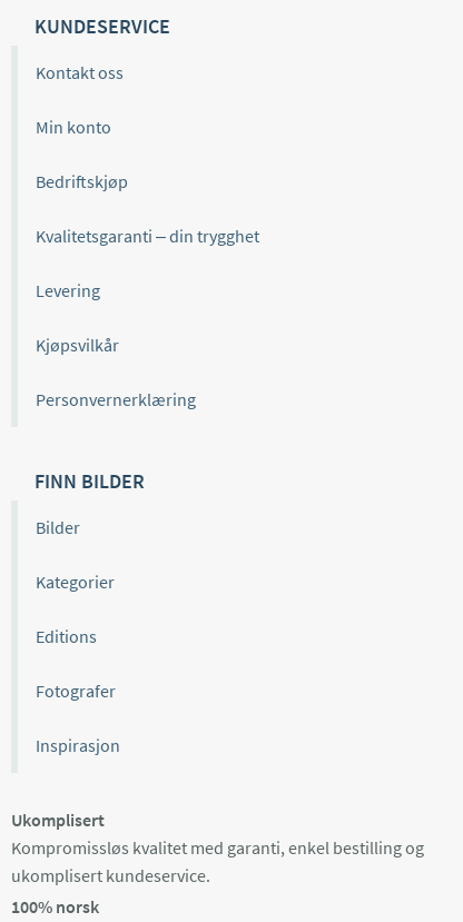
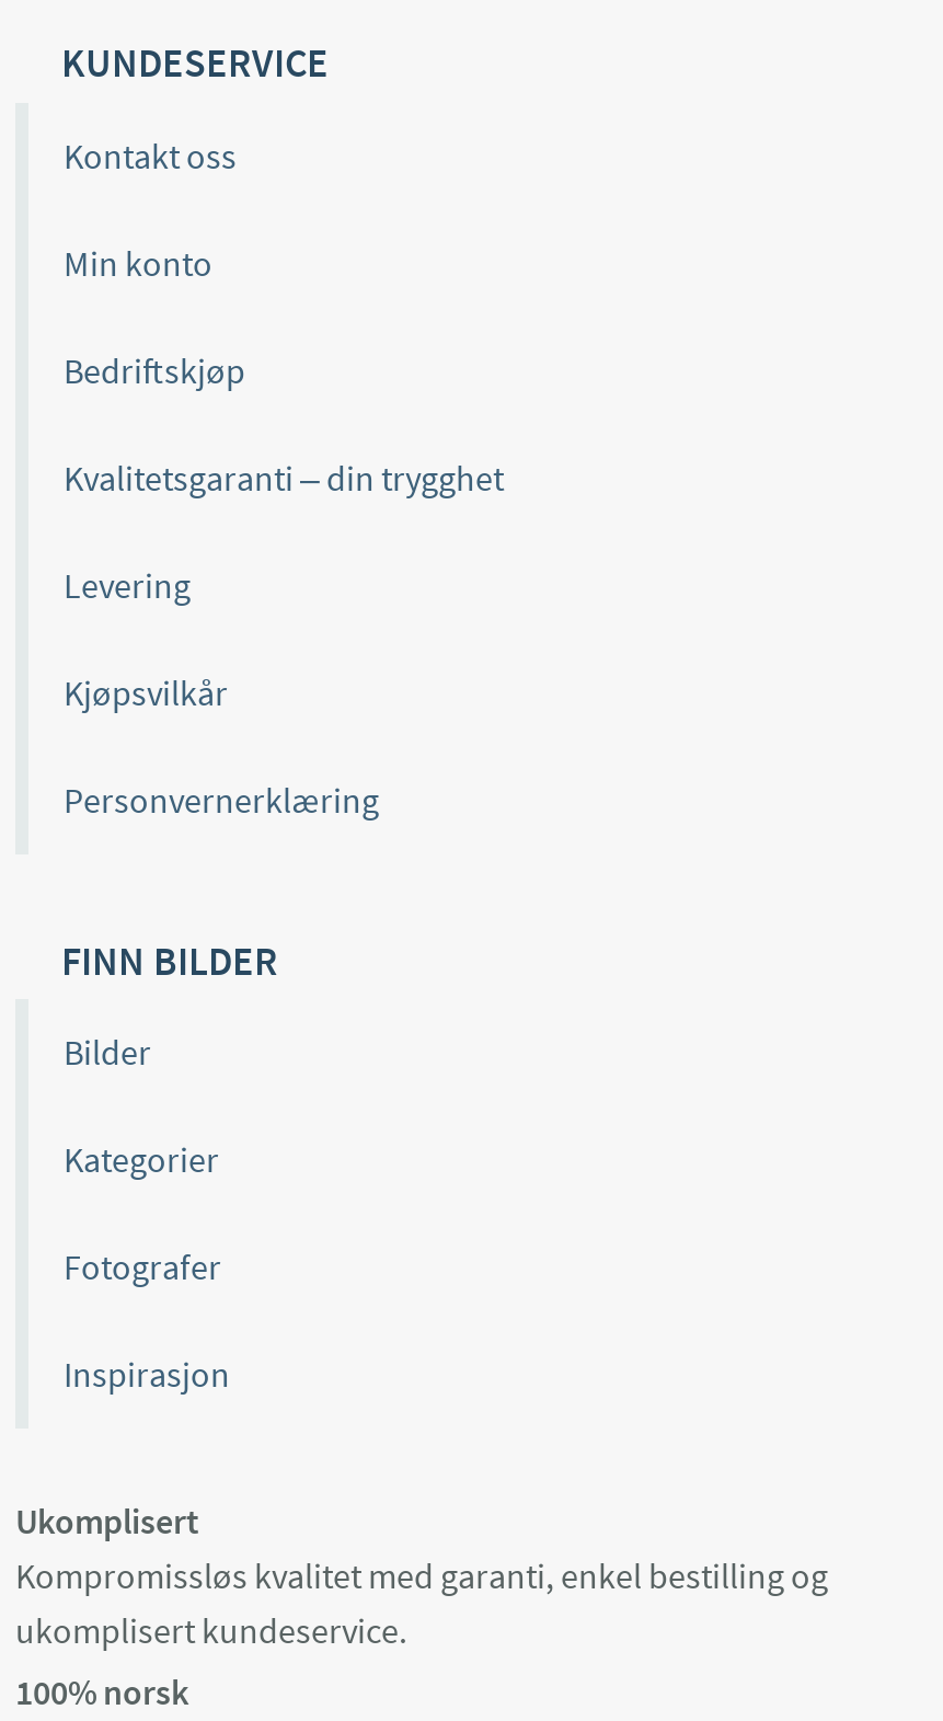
- Editions
